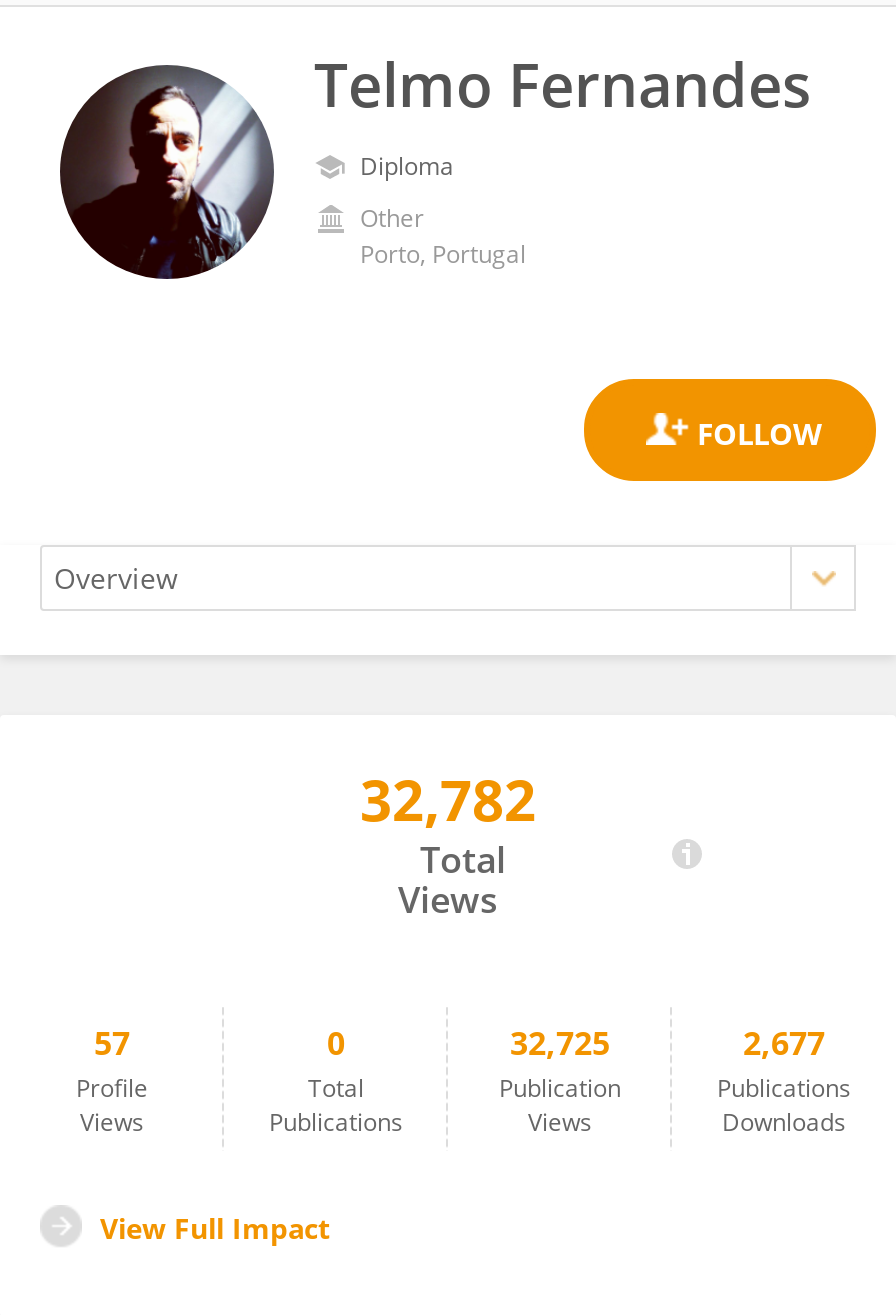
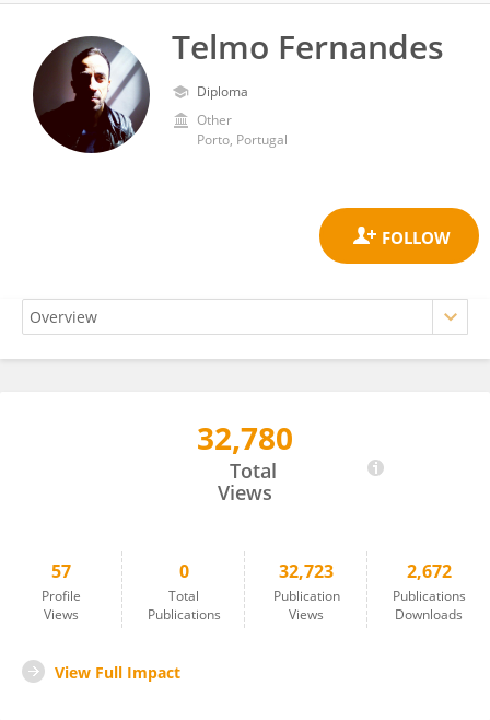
- 32,782
+ 32,780

- 32,725
+ 32,723

- 2,677
+ 2,672
